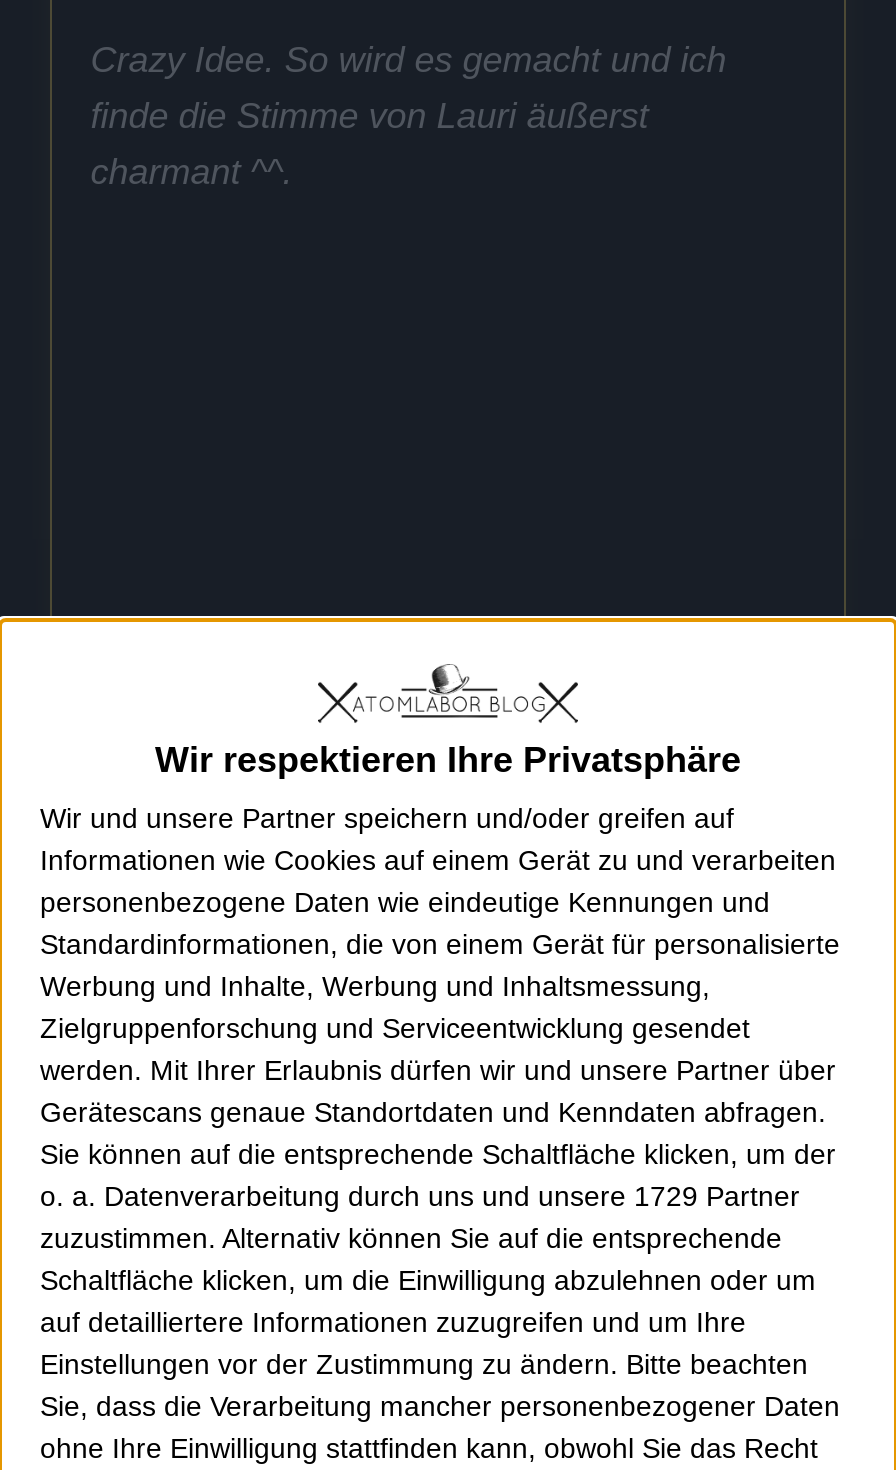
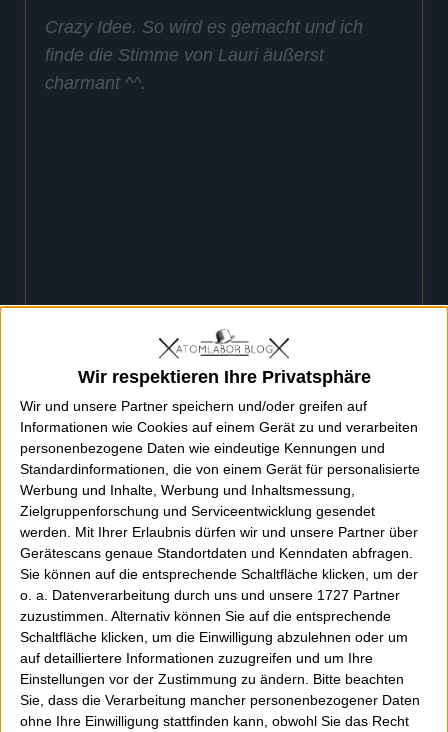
- o. a. Datenverarbeitung durch uns und unsere 1729 Partner
+ o. a. Datenverarbeitung durch uns und unsere 1727 Partner
